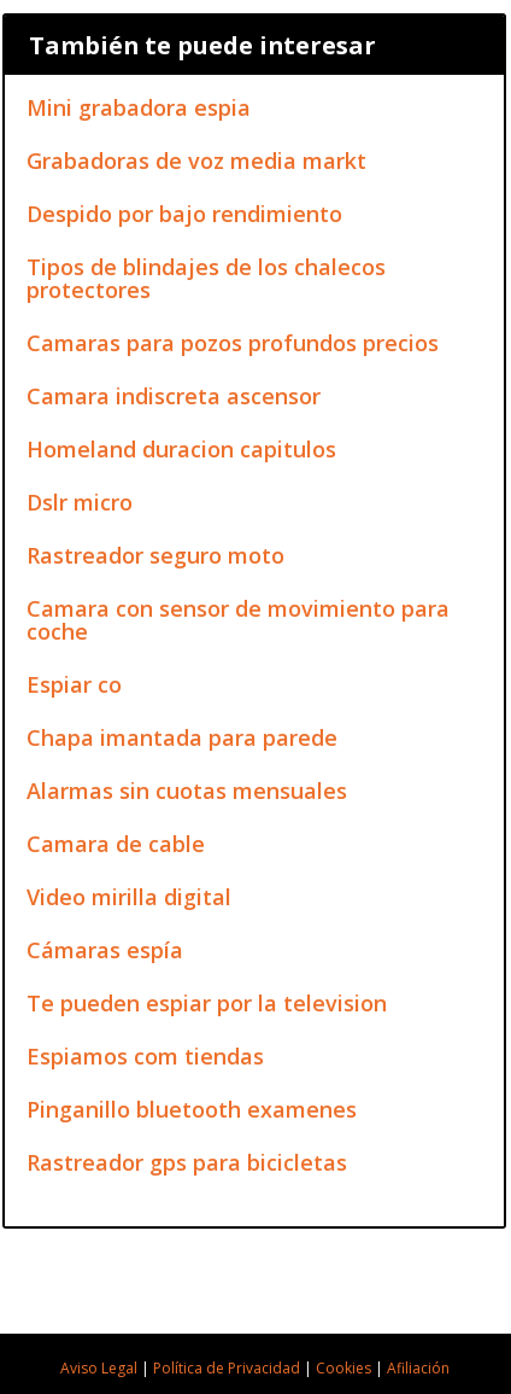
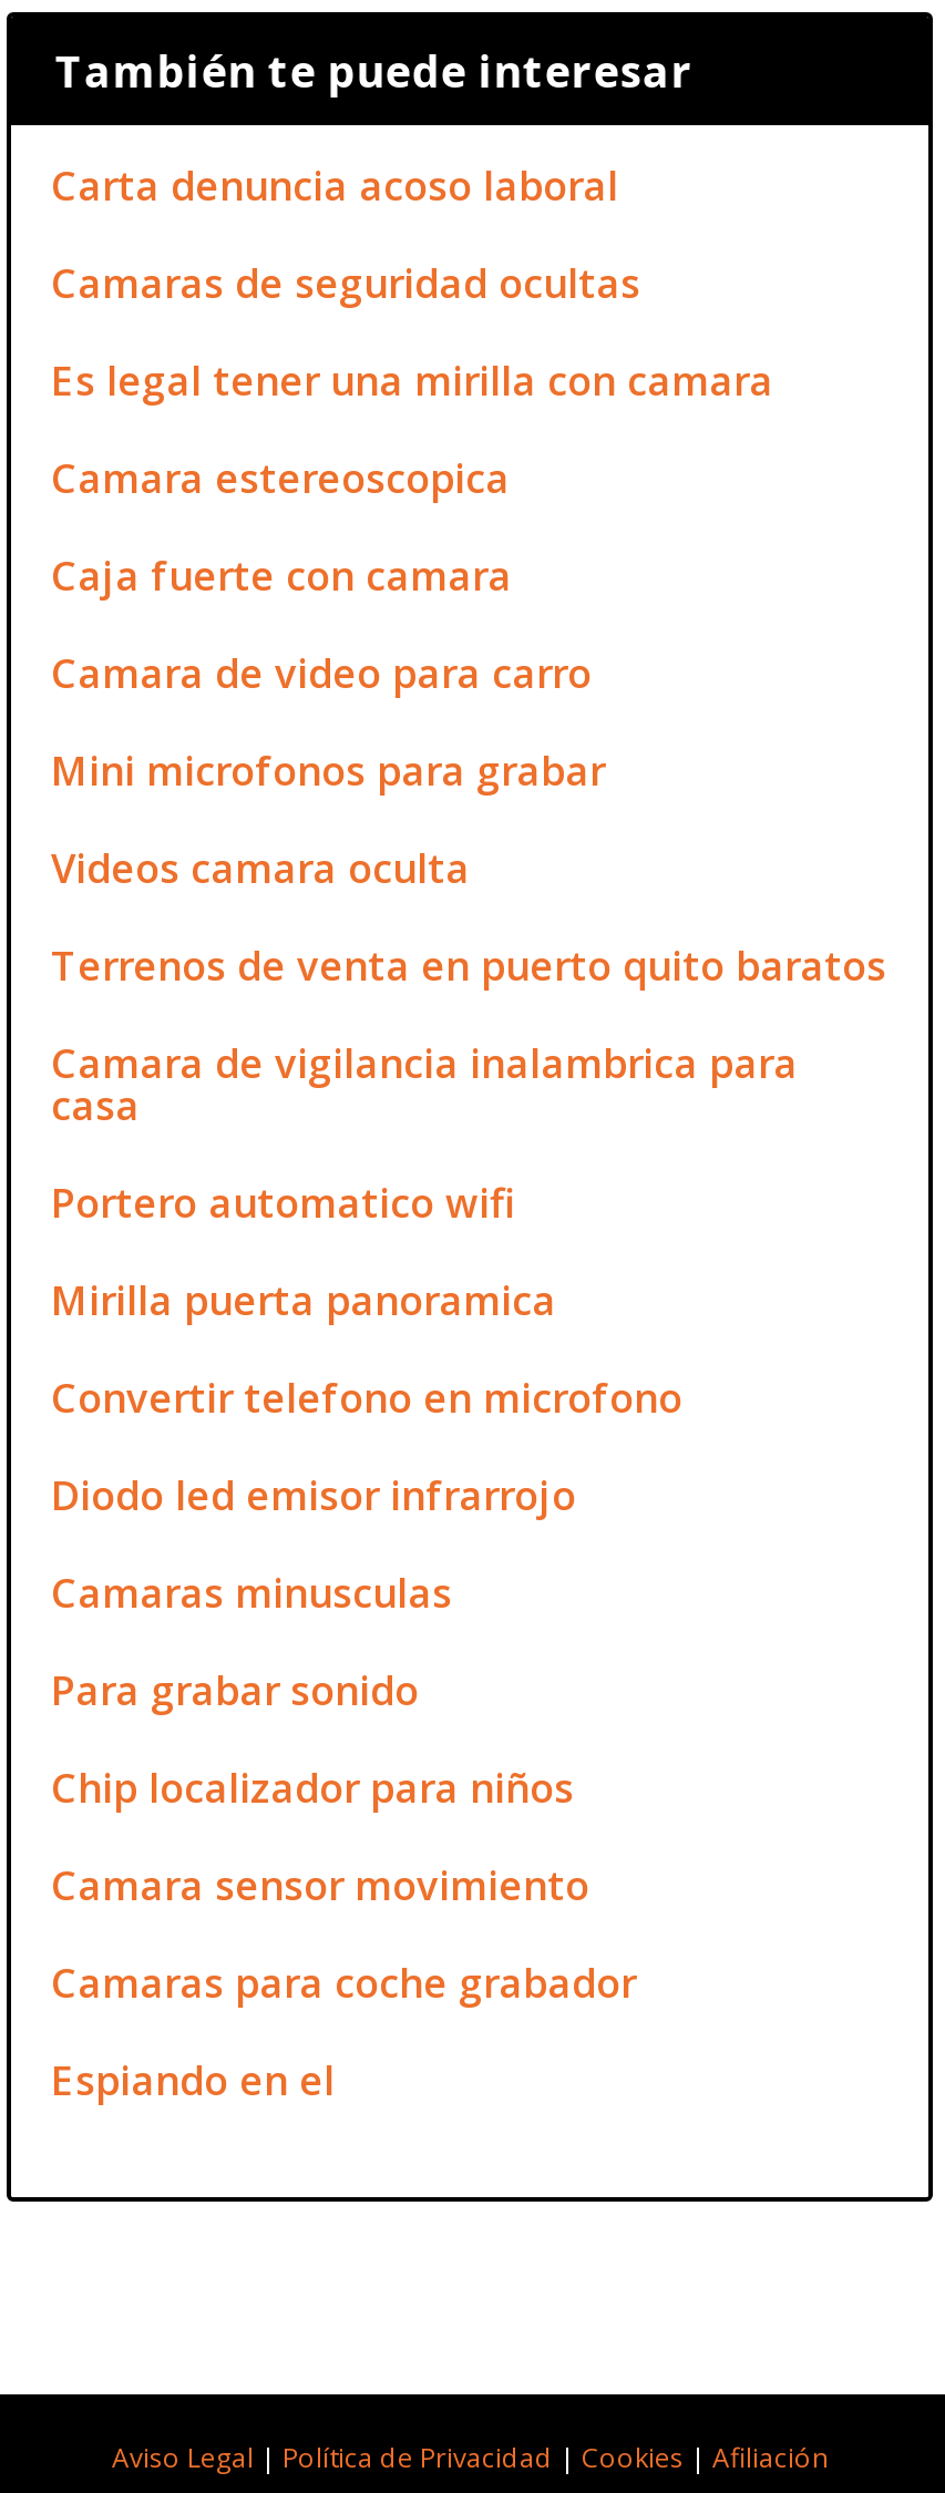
- Mini grabadora espia
+ Carta denuncia acoso laboral

- Grabadoras de voz media markt
+ Camaras de seguridad ocultas

- Despido por bajo rendimiento
+ Es legal tener una mirilla con camara

- Tipos de blindajes de los chalecos
- protectores
+ Camara estereoscopica

- Camaras para pozos profundos precios
+ Caja fuerte con camara

- Camara indiscreta ascensor
+ Camara de video para carro

- Homeland duracion capitulos
+ Mini microfonos para grabar

- Dslr micro
+ Videos camara oculta

- Rastreador seguro moto
+ Terrenos de venta en puerto quito baratos

- Camara con sensor de movimiento para
- coche
+ Camara de vigilancia inalambrica para
+ casa

- Espiar co
+ Portero automatico wifi

- Chapa imantada para parede
+ Mirilla puerta panoramica

- Alarmas sin cuotas mensuales
+ Convertir telefono en microfono

- Camara de cable
+ Diodo led emisor infrarrojo

- Video mirilla digital
+ Camaras minusculas

- Cámaras espía
+ Para grabar sonido

- Te pueden espiar por la television
+ Chip localizador para niños

- Espiamos com tiendas
+ Camara sensor movimiento

- Pinganillo bluetooth examenes
+ Camaras para coche grabador

- Rastreador gps para bicicletas
+ Espiando en el
